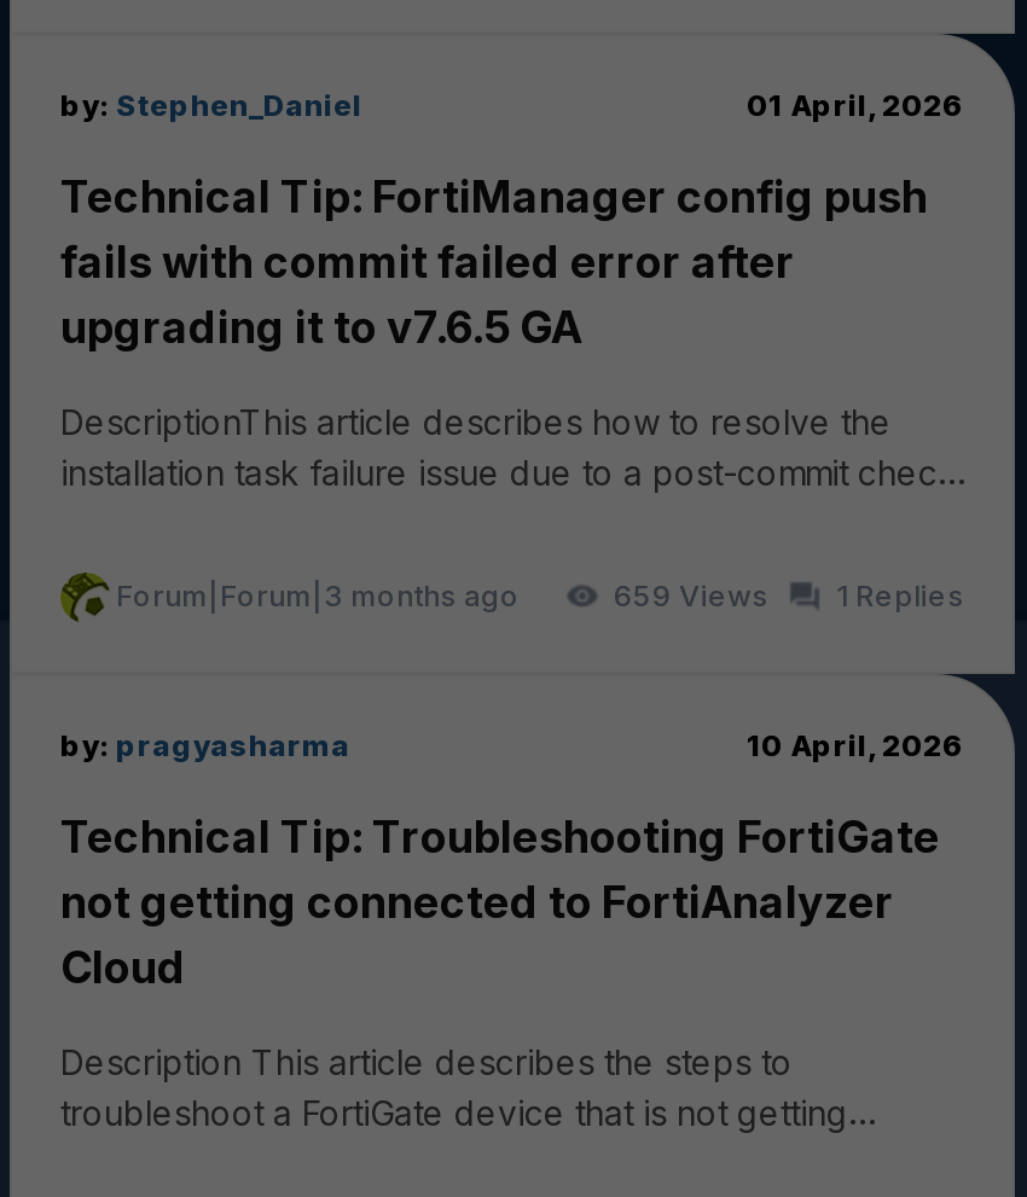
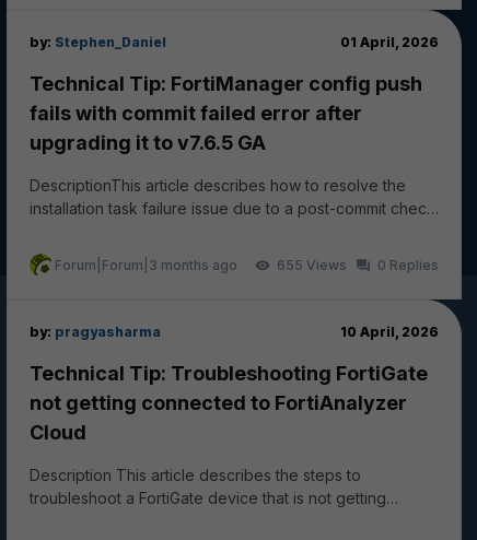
- 659
+ 655

- 1
+ 0
